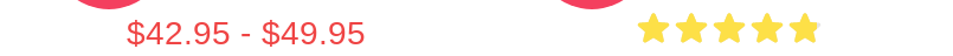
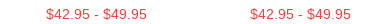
+ $42.95 - $49.95
